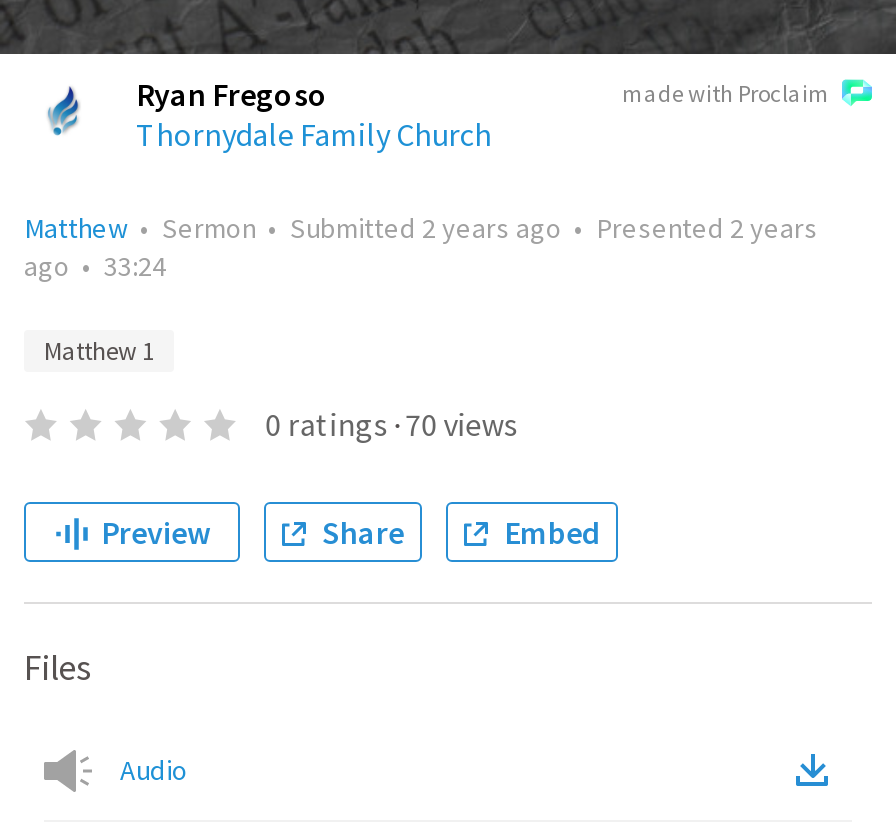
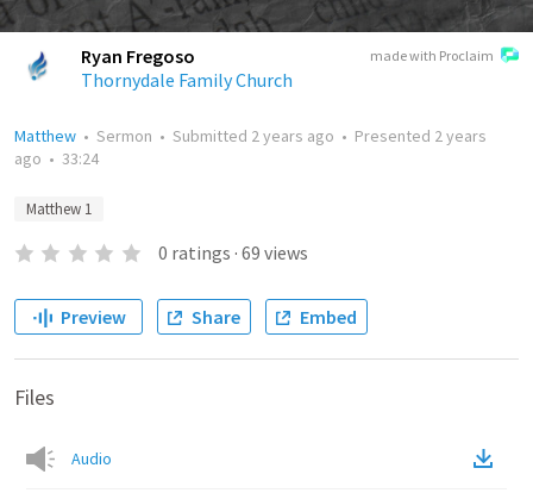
- 0 ratings · 70 views
+ 0 ratings · 69 views
